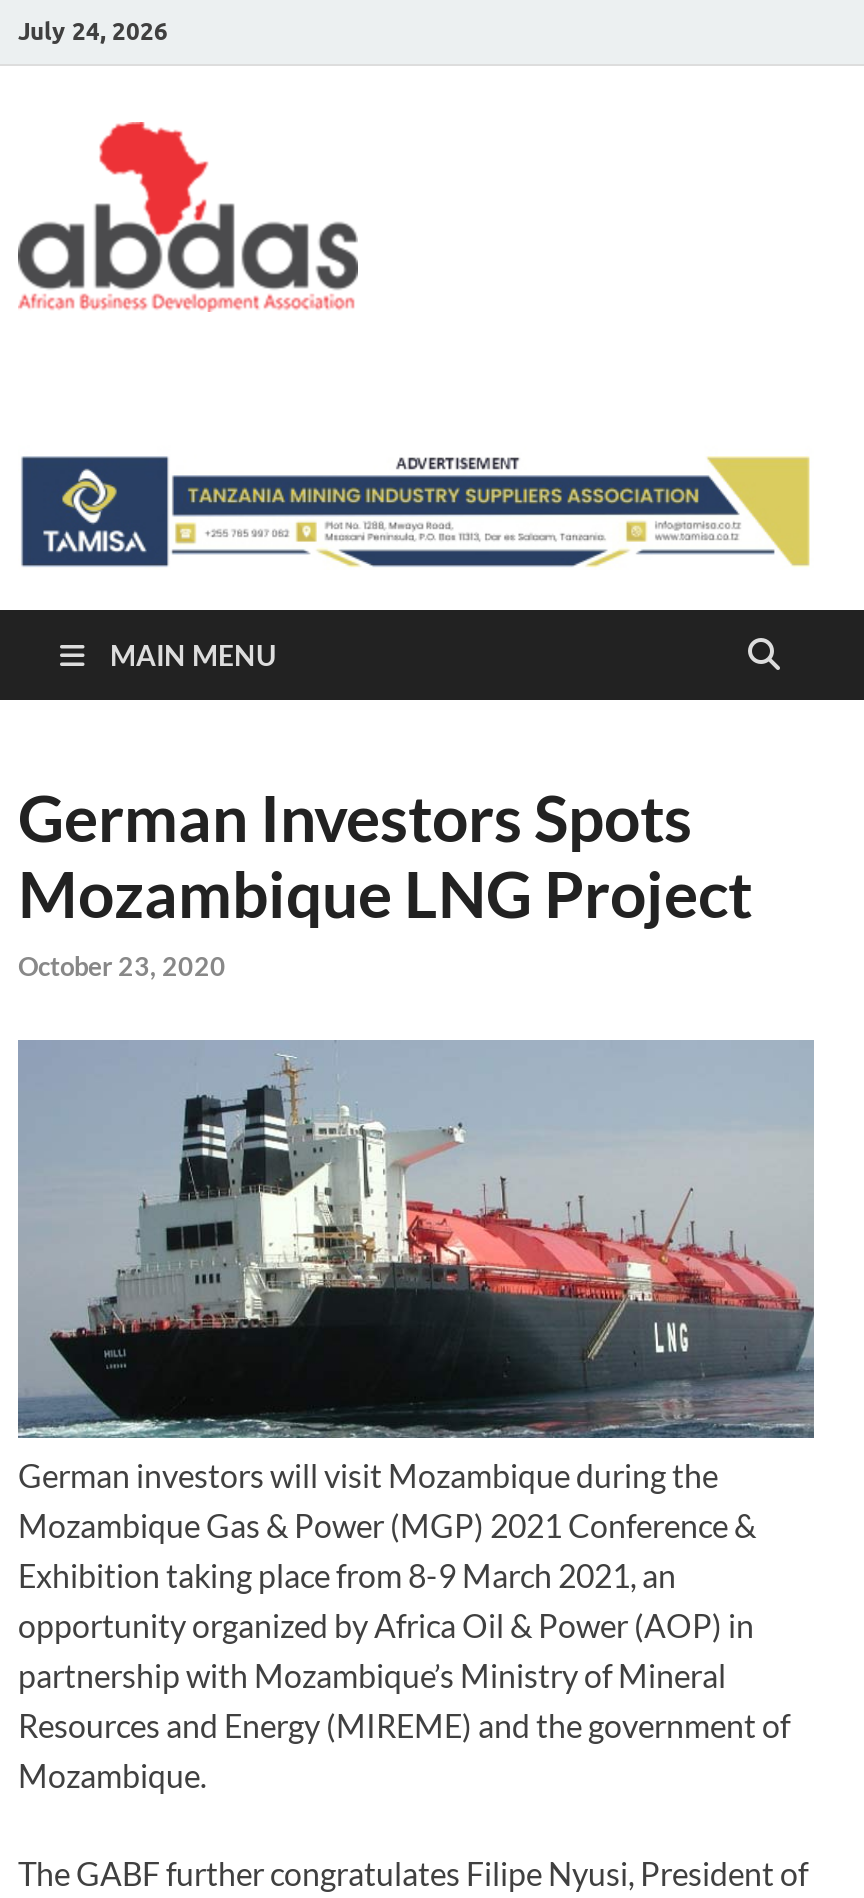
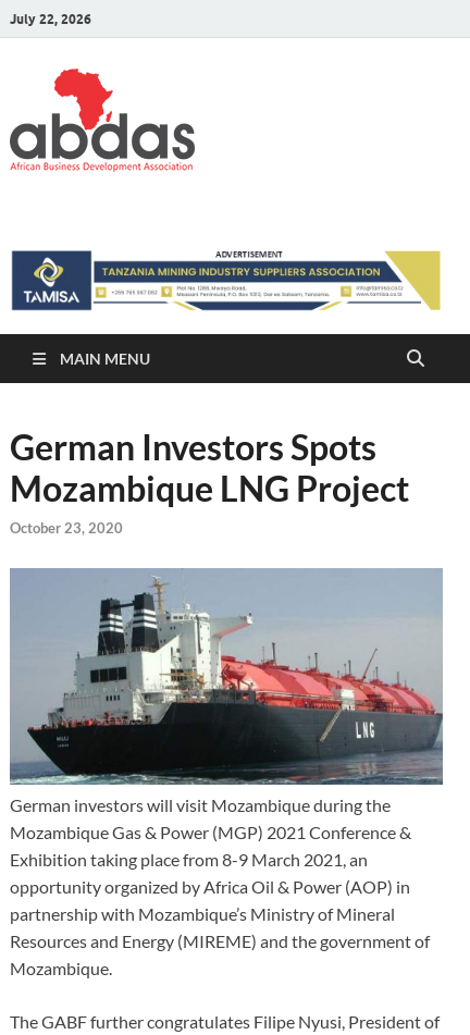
- July 24, 2026
+ July 22, 2026
